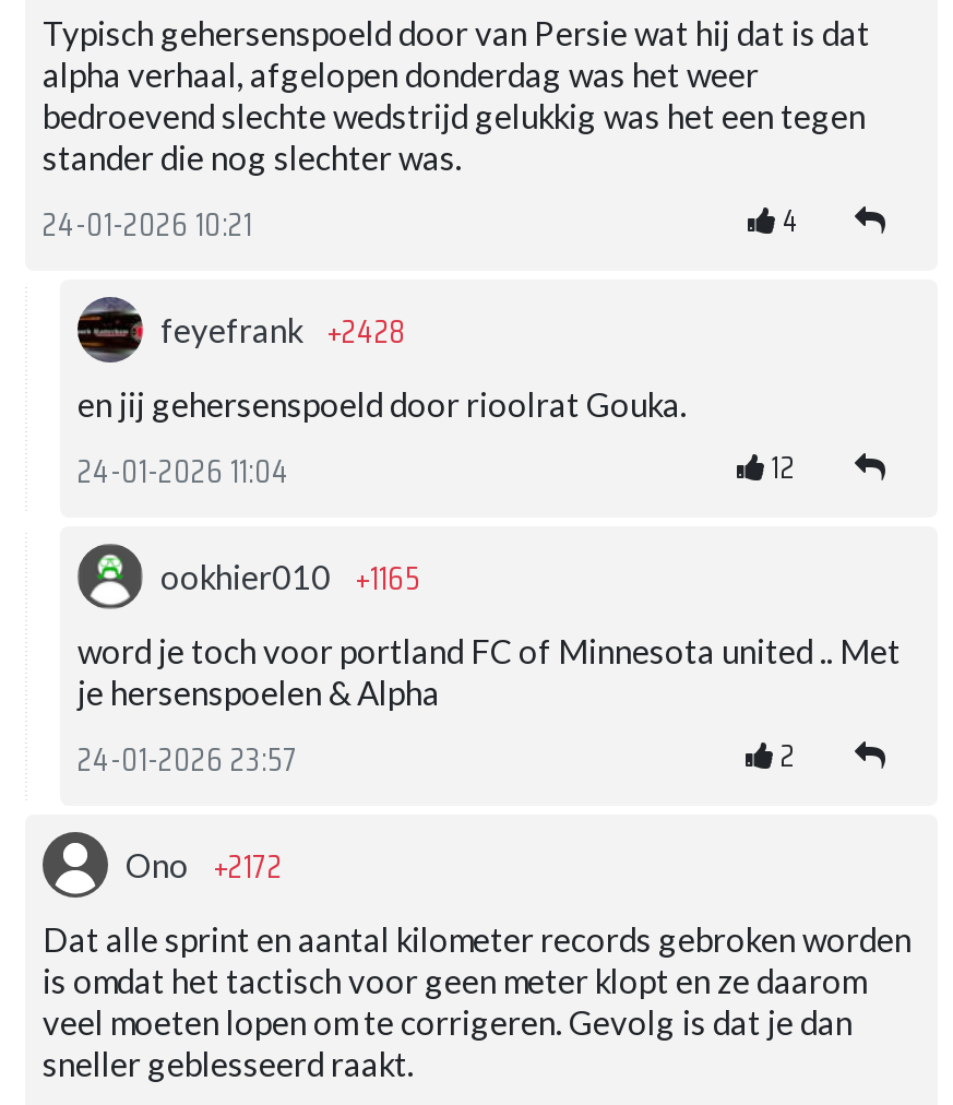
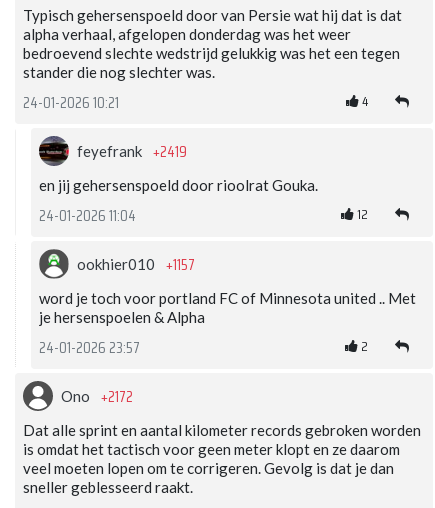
- feyefrank +2428
+ feyefrank +2419

- ookhier010 +1165
+ ookhier010 +1157
